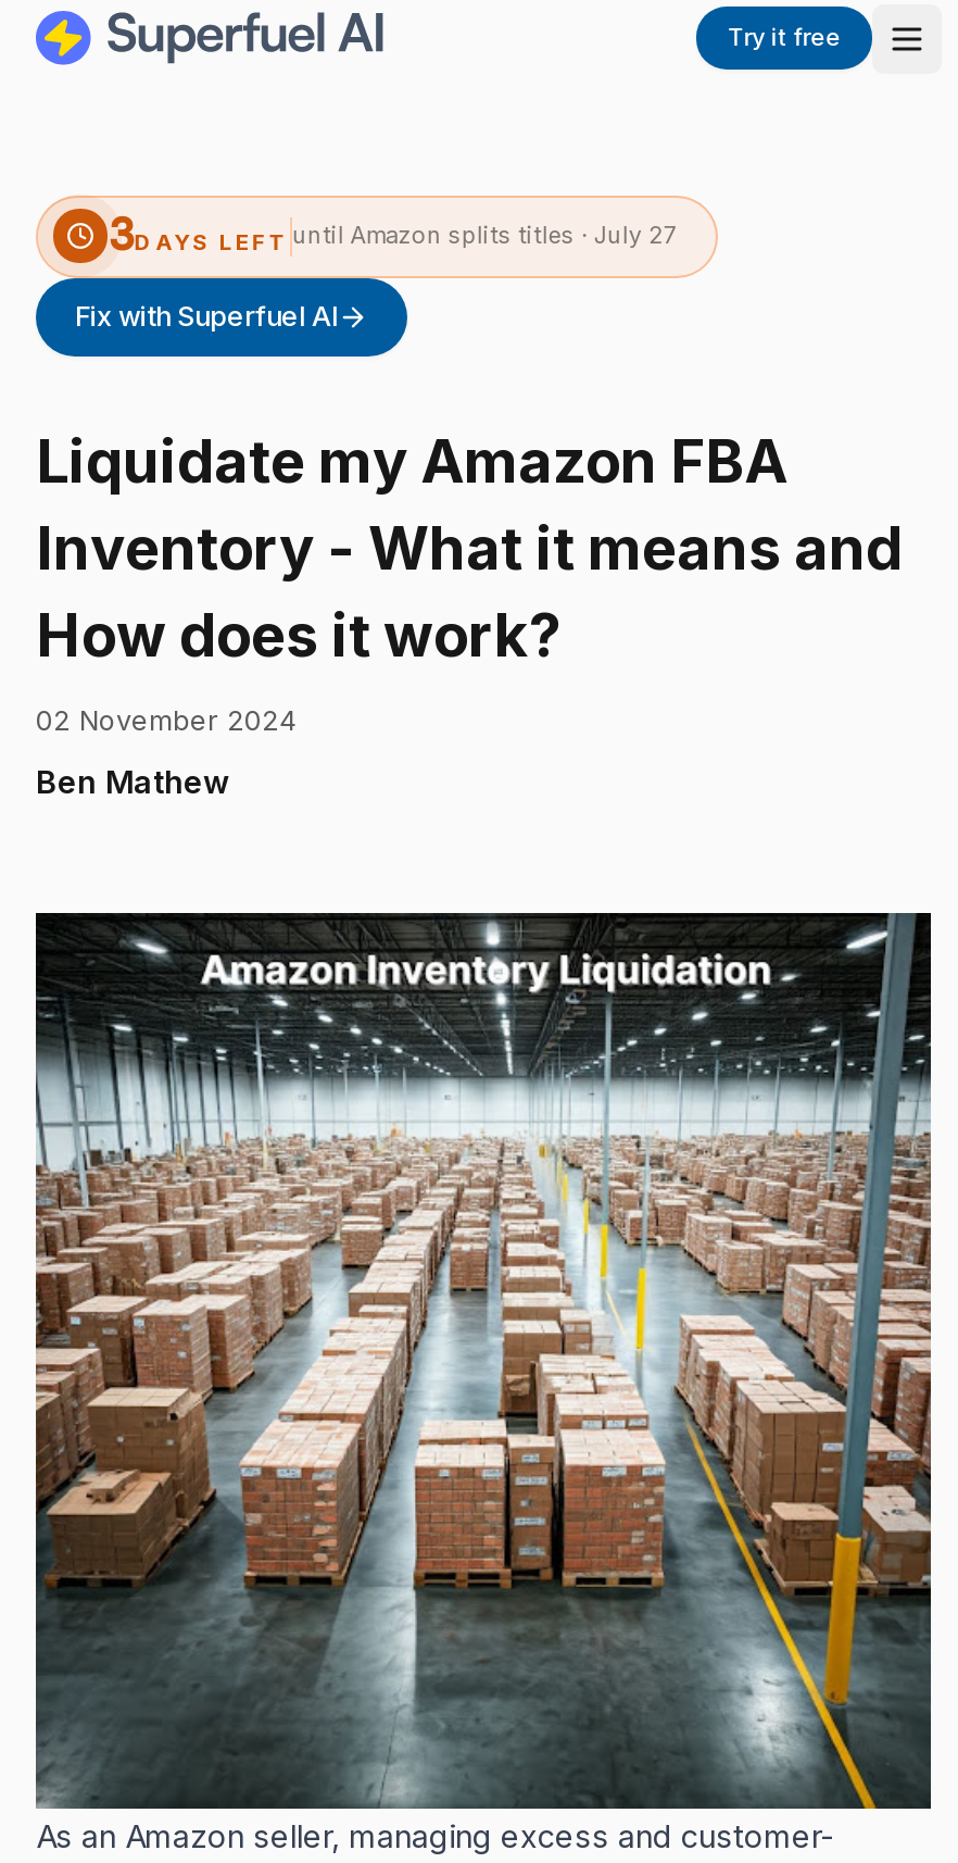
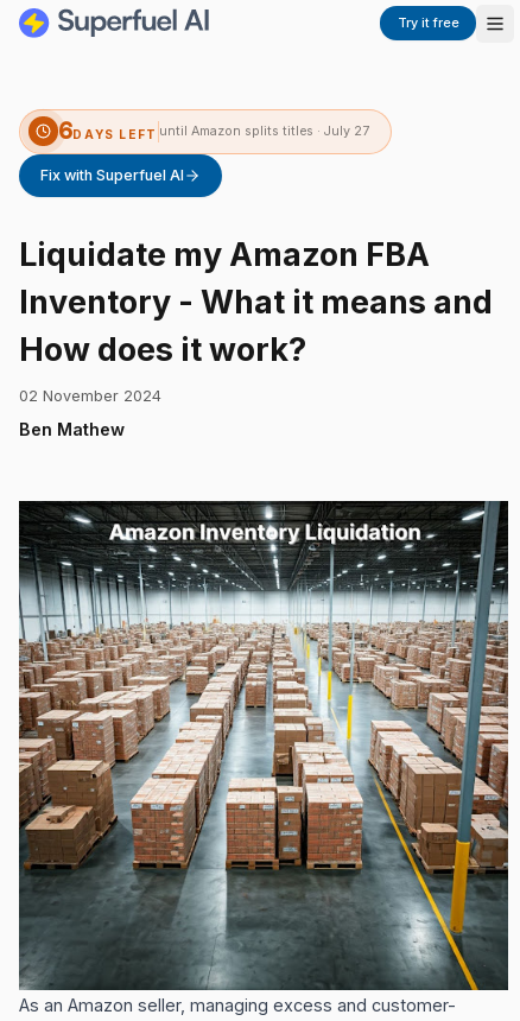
- 3DAYS LEFT until Amazon splits titles · July 27
+ 6DAYS LEFT until Amazon splits titles · July 27
